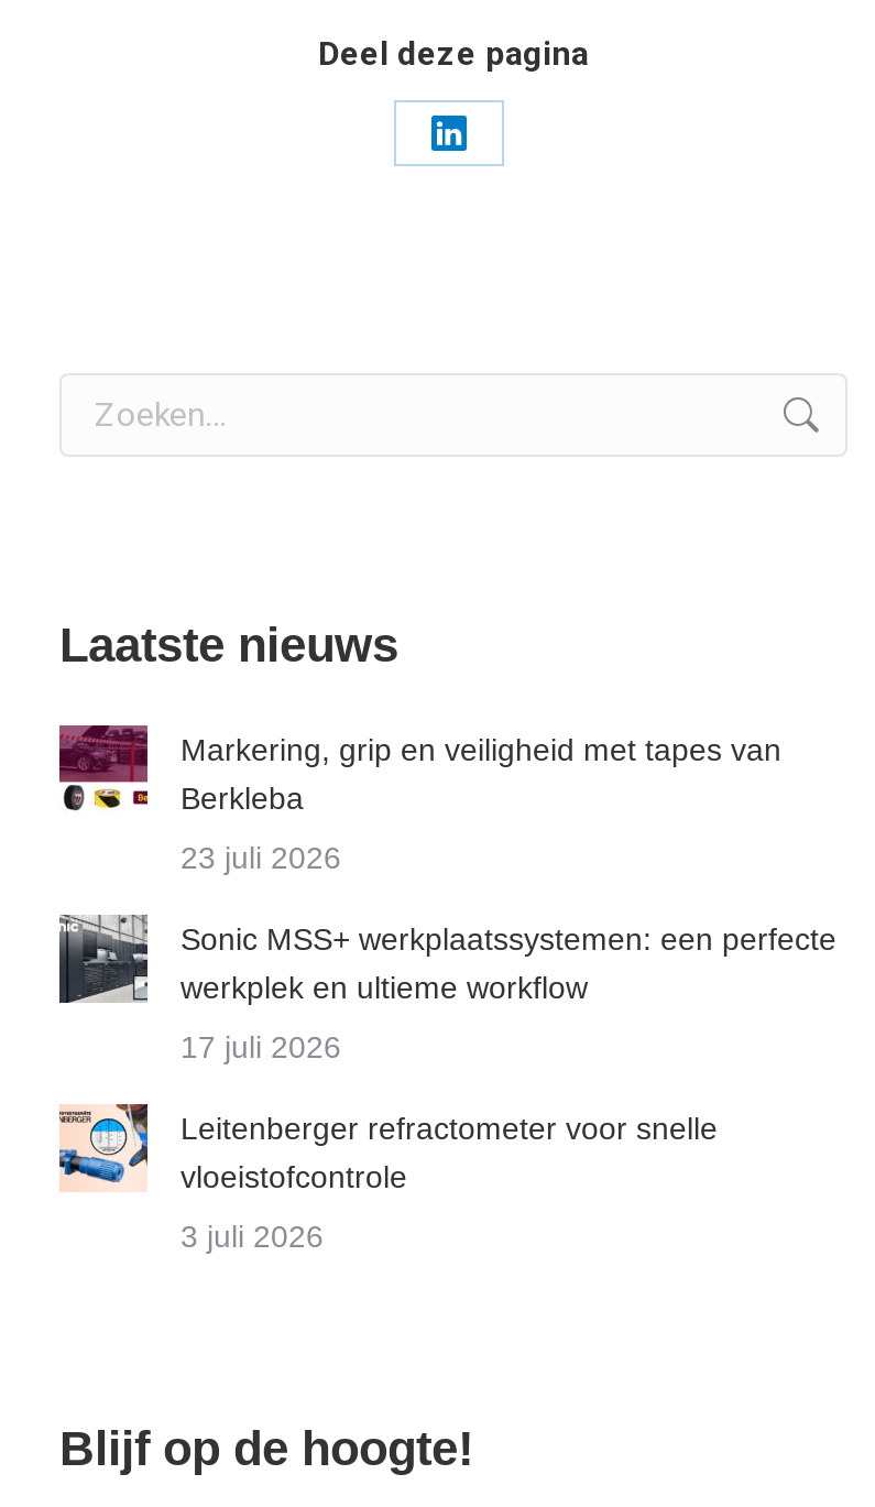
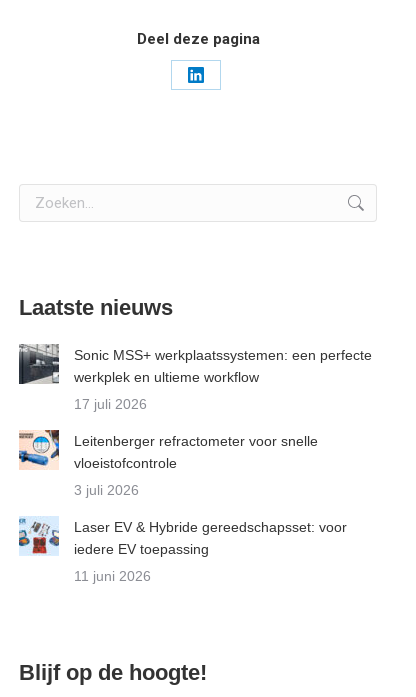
- [image]
- Markering, grip en veiligheid met tapes van
- Berkleba
- 23 juli 2026

moved up: [image] | Sonic MSS+ werkplaatssystemen: een perfecte | werkplek en ultieme workflow | 17 juli 2026 | Leitenberger refractometer voor snelle | vloeistofcontrole | 3 juli 2026

+ [image]
+ Laser EV & Hybride gereedschapsset: voor
+ iedere EV toepassing
+ 11 juni 2026
